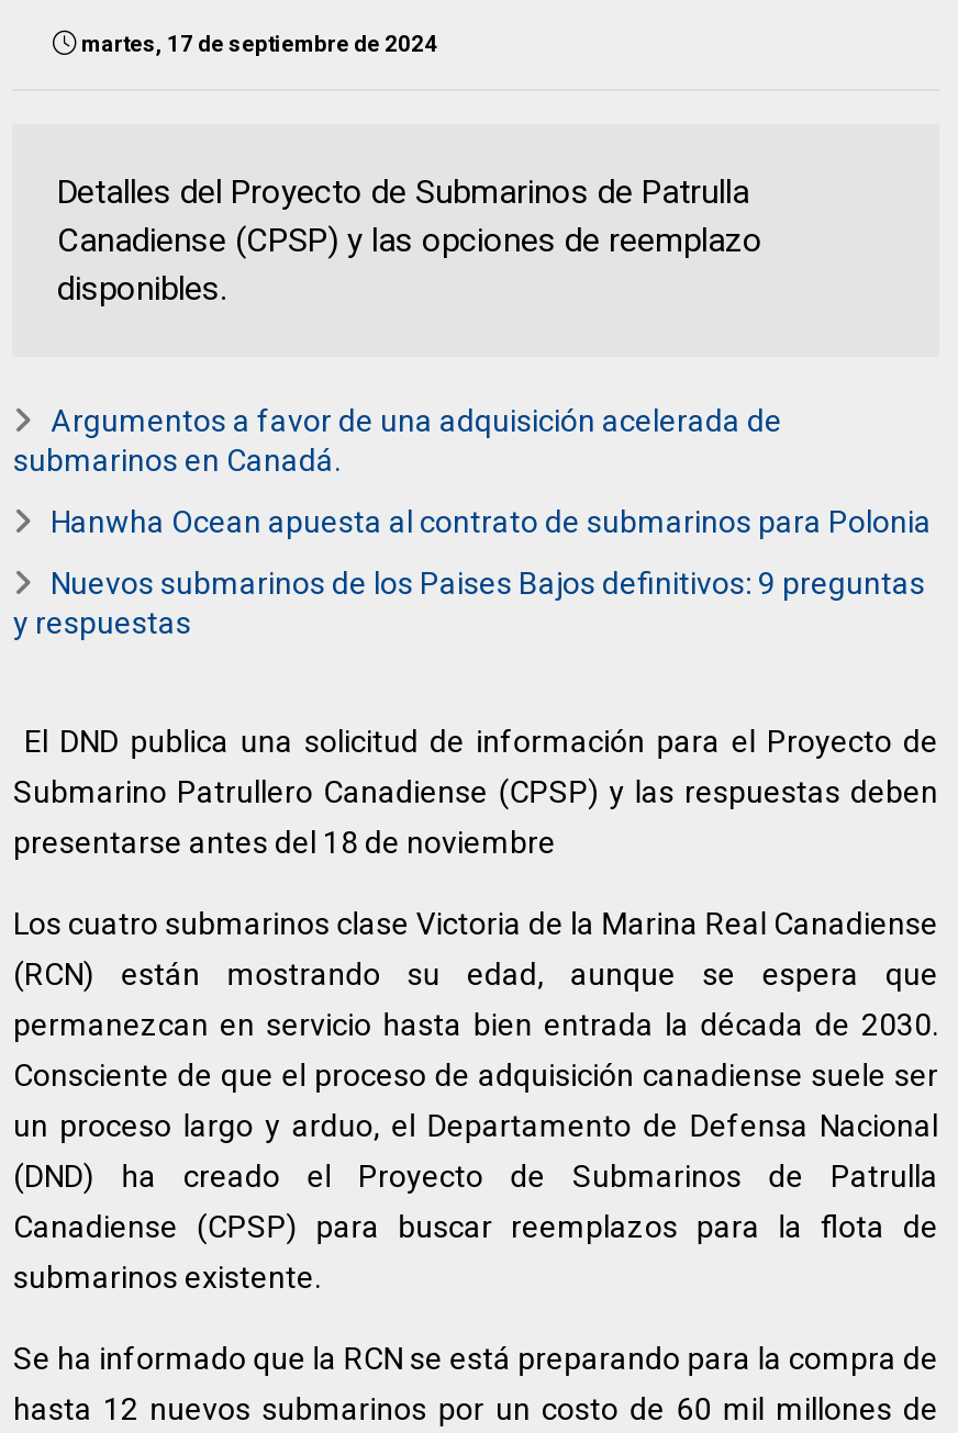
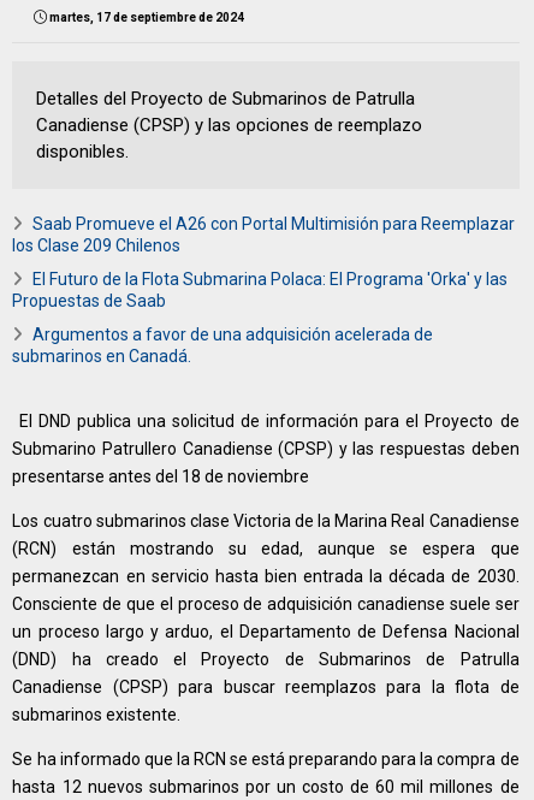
+ Saab Promueve el A26 con Portal Multimisión para Reemplazar
+ los Clase 209 Chilenos
+ El Futuro de la Flota Submarina Polaca: El Programa 'Orka' y las
+ Propuestas de Saab

moved down: Argumentos a favor de una adquisición acelerada de | submarinos en Canadá.

- Hanwha Ocean apuesta al contrato de submarinos para Polonia
- Nuevos submarinos de los Paises Bajos definitivos: 9 preguntas
- y respuestas
